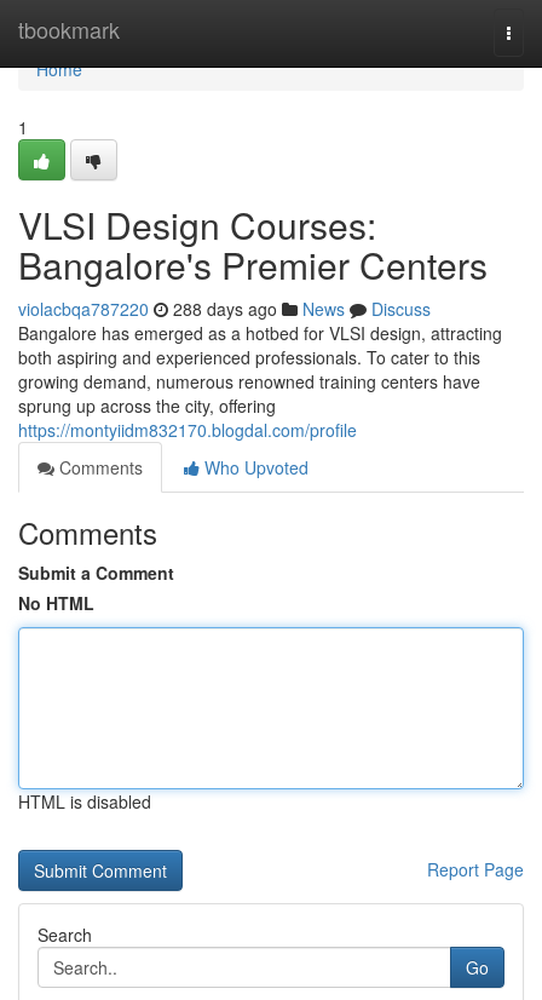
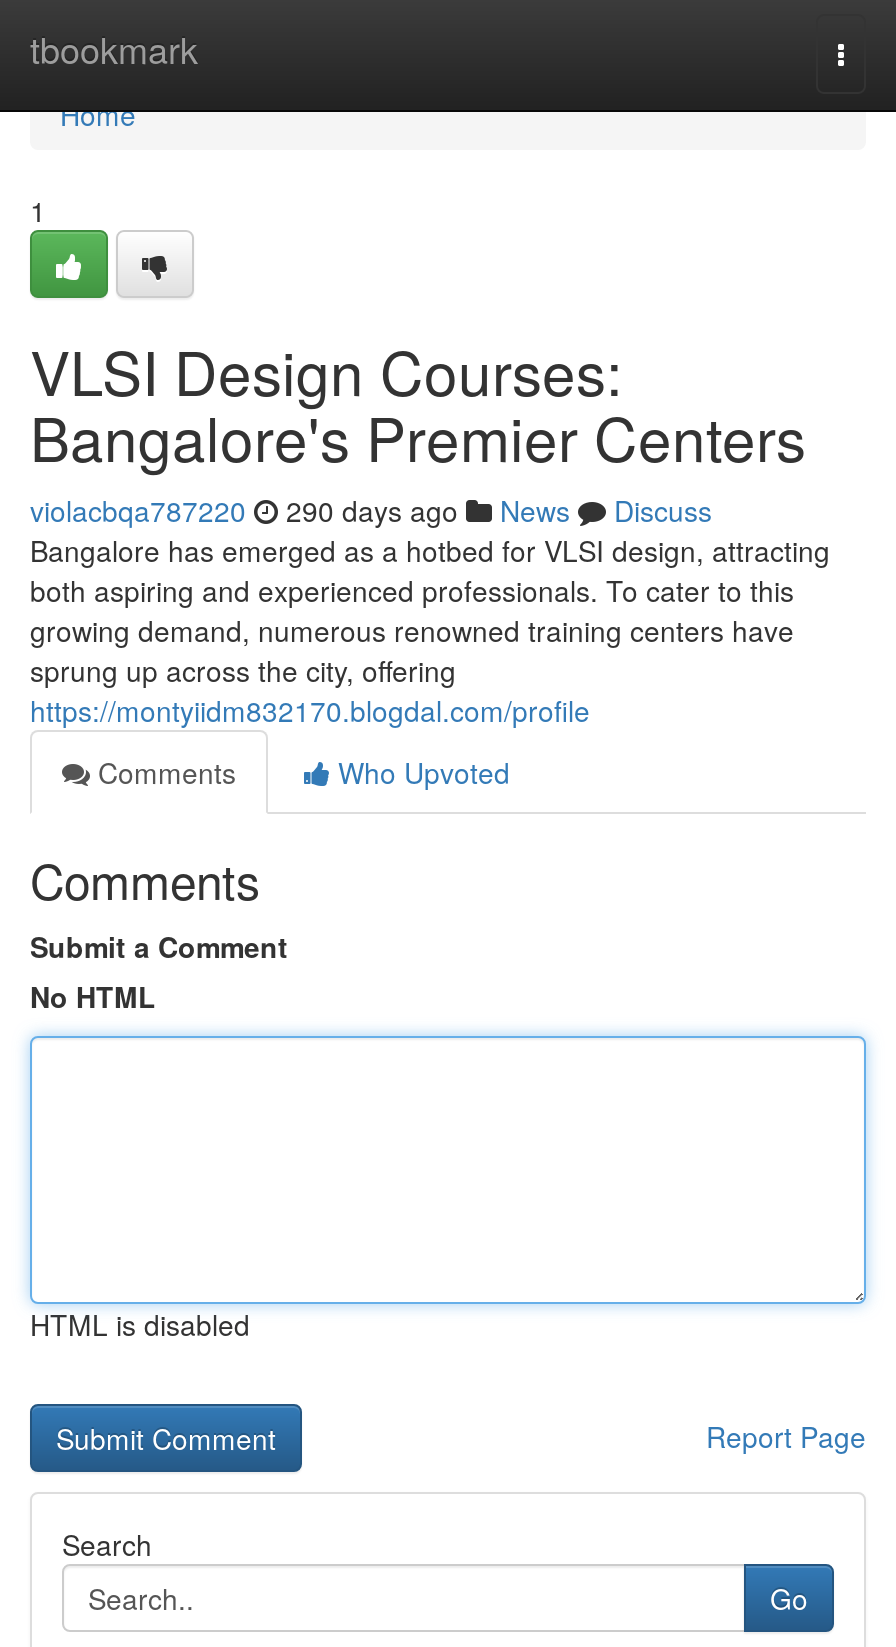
- violacbqa787220 288 days ago News Discuss
+ violacbqa787220 290 days ago News Discuss
